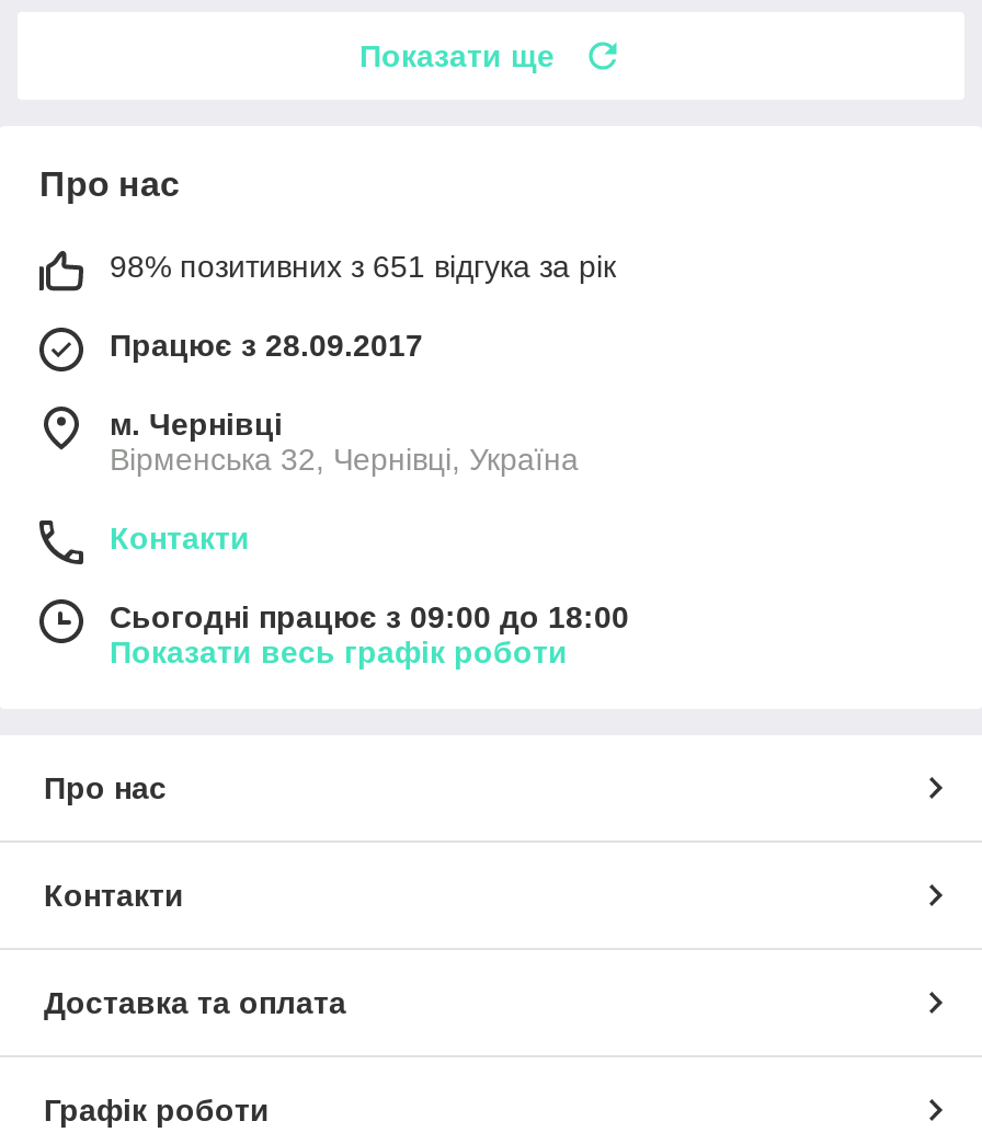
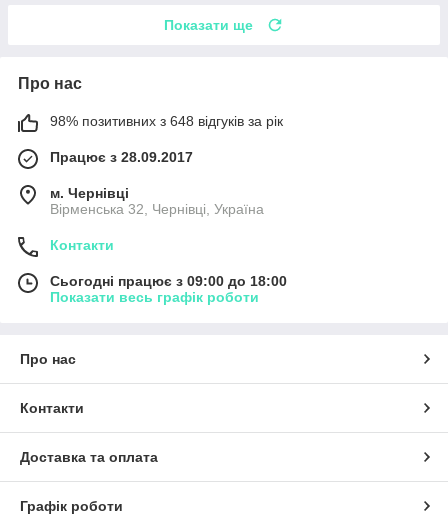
- 98% позитивних з 651 відгука за рік
+ 98% позитивних з 648 відгуків за рік
